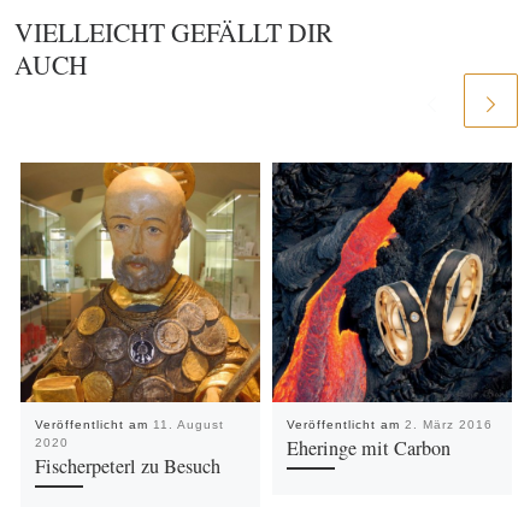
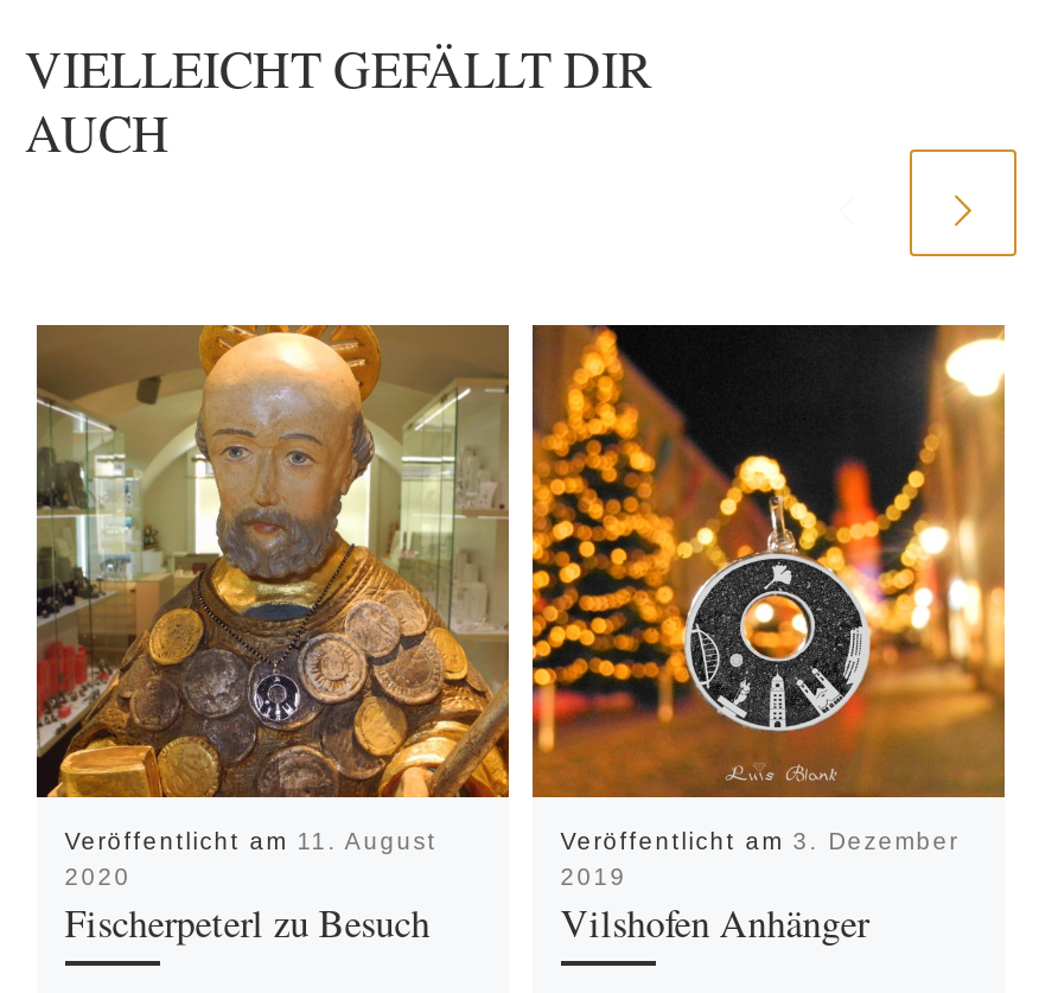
- [image]
- Veröffentlicht am 2. März 2016
- Eheringe mit Carbon
+ [image]
+ Veröffentlicht am 3. Dezember
+ 2019
+ Vilshofen Anhänger
